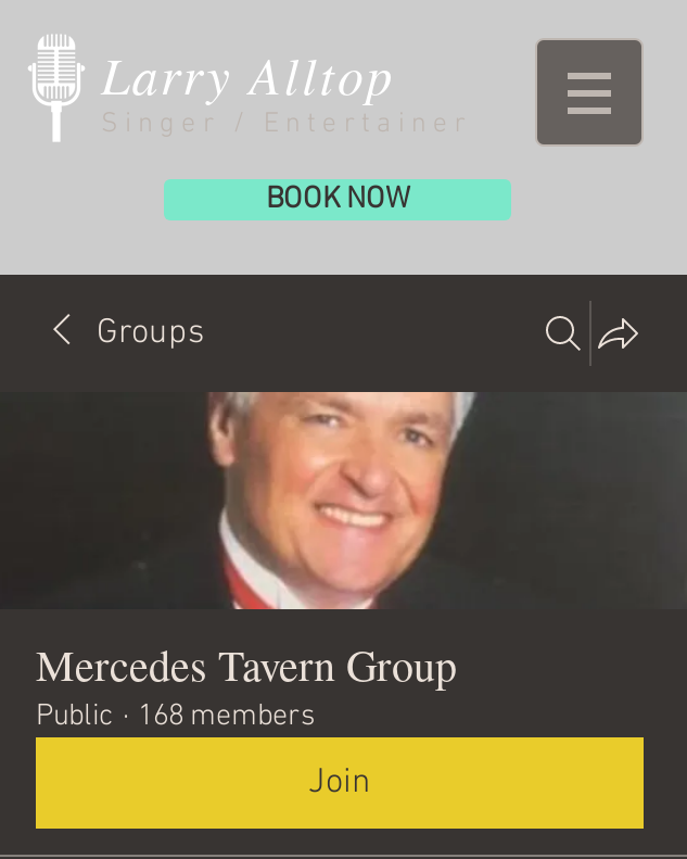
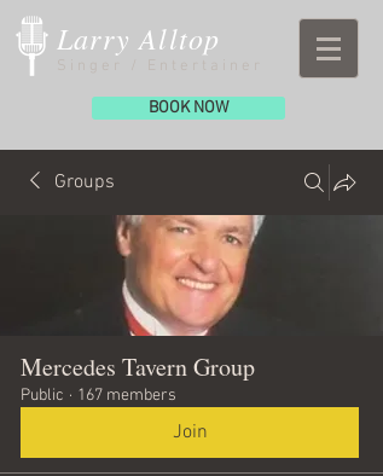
- Public · 168 members
+ Public · 167 members
